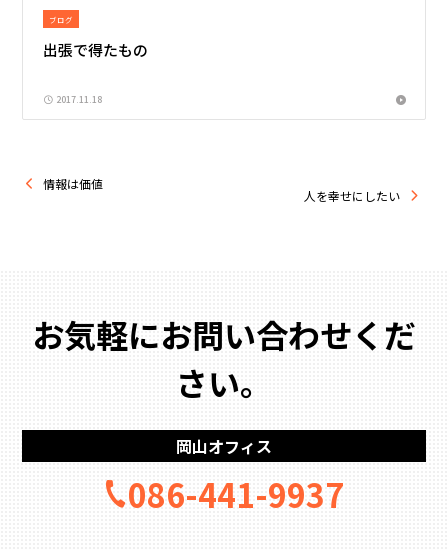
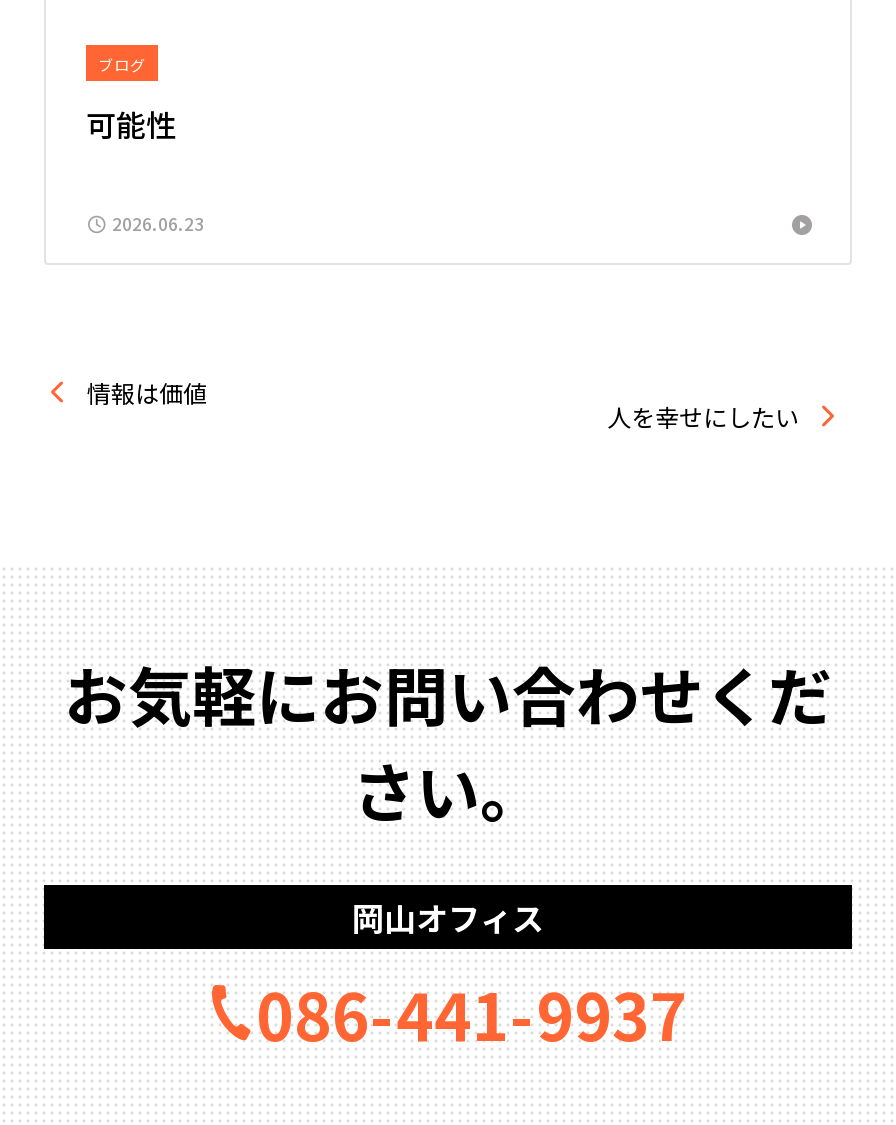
- 出張で得たもの
+ 可能性

- 2017.11.18
+ 2026.06.23
